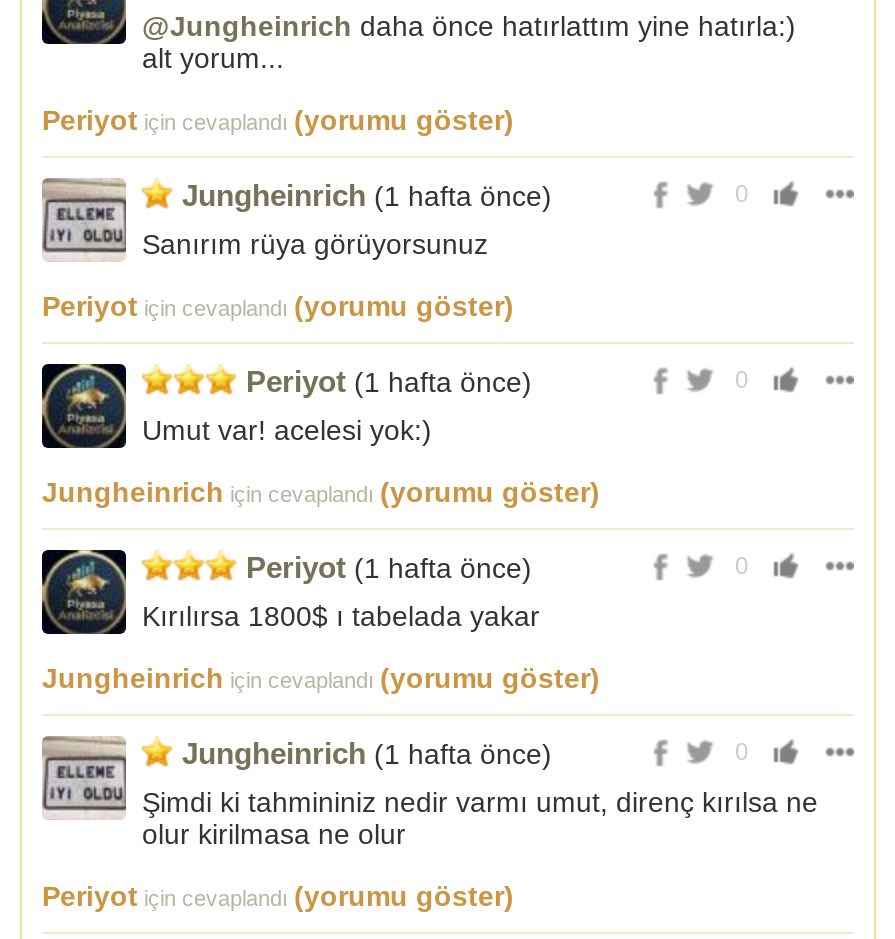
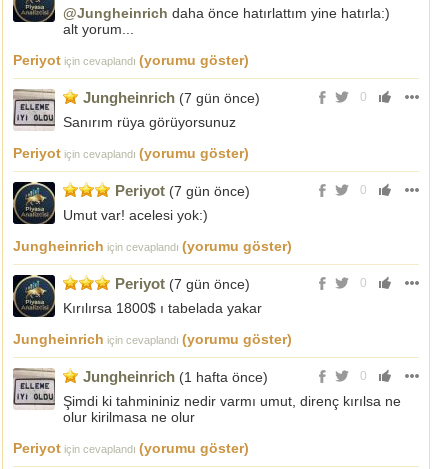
- Jungheinrich (1 hafta önce)
+ Jungheinrich (7 gün önce)

- Periyot (1 hafta önce)
+ Periyot (7 gün önce)

- Periyot (1 hafta önce)
+ Periyot (7 gün önce)
